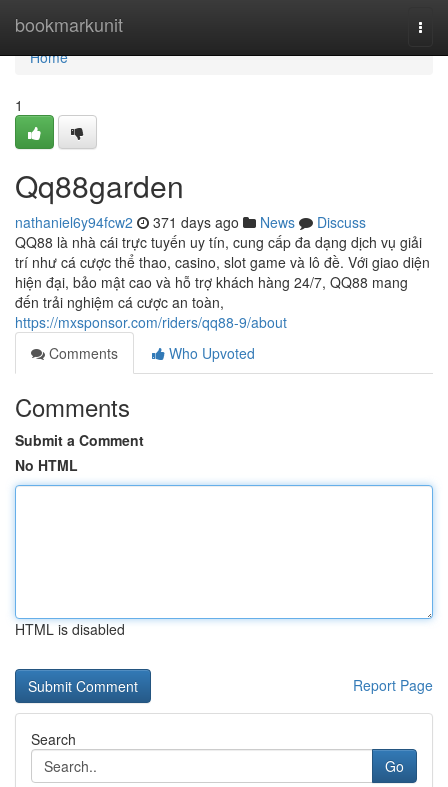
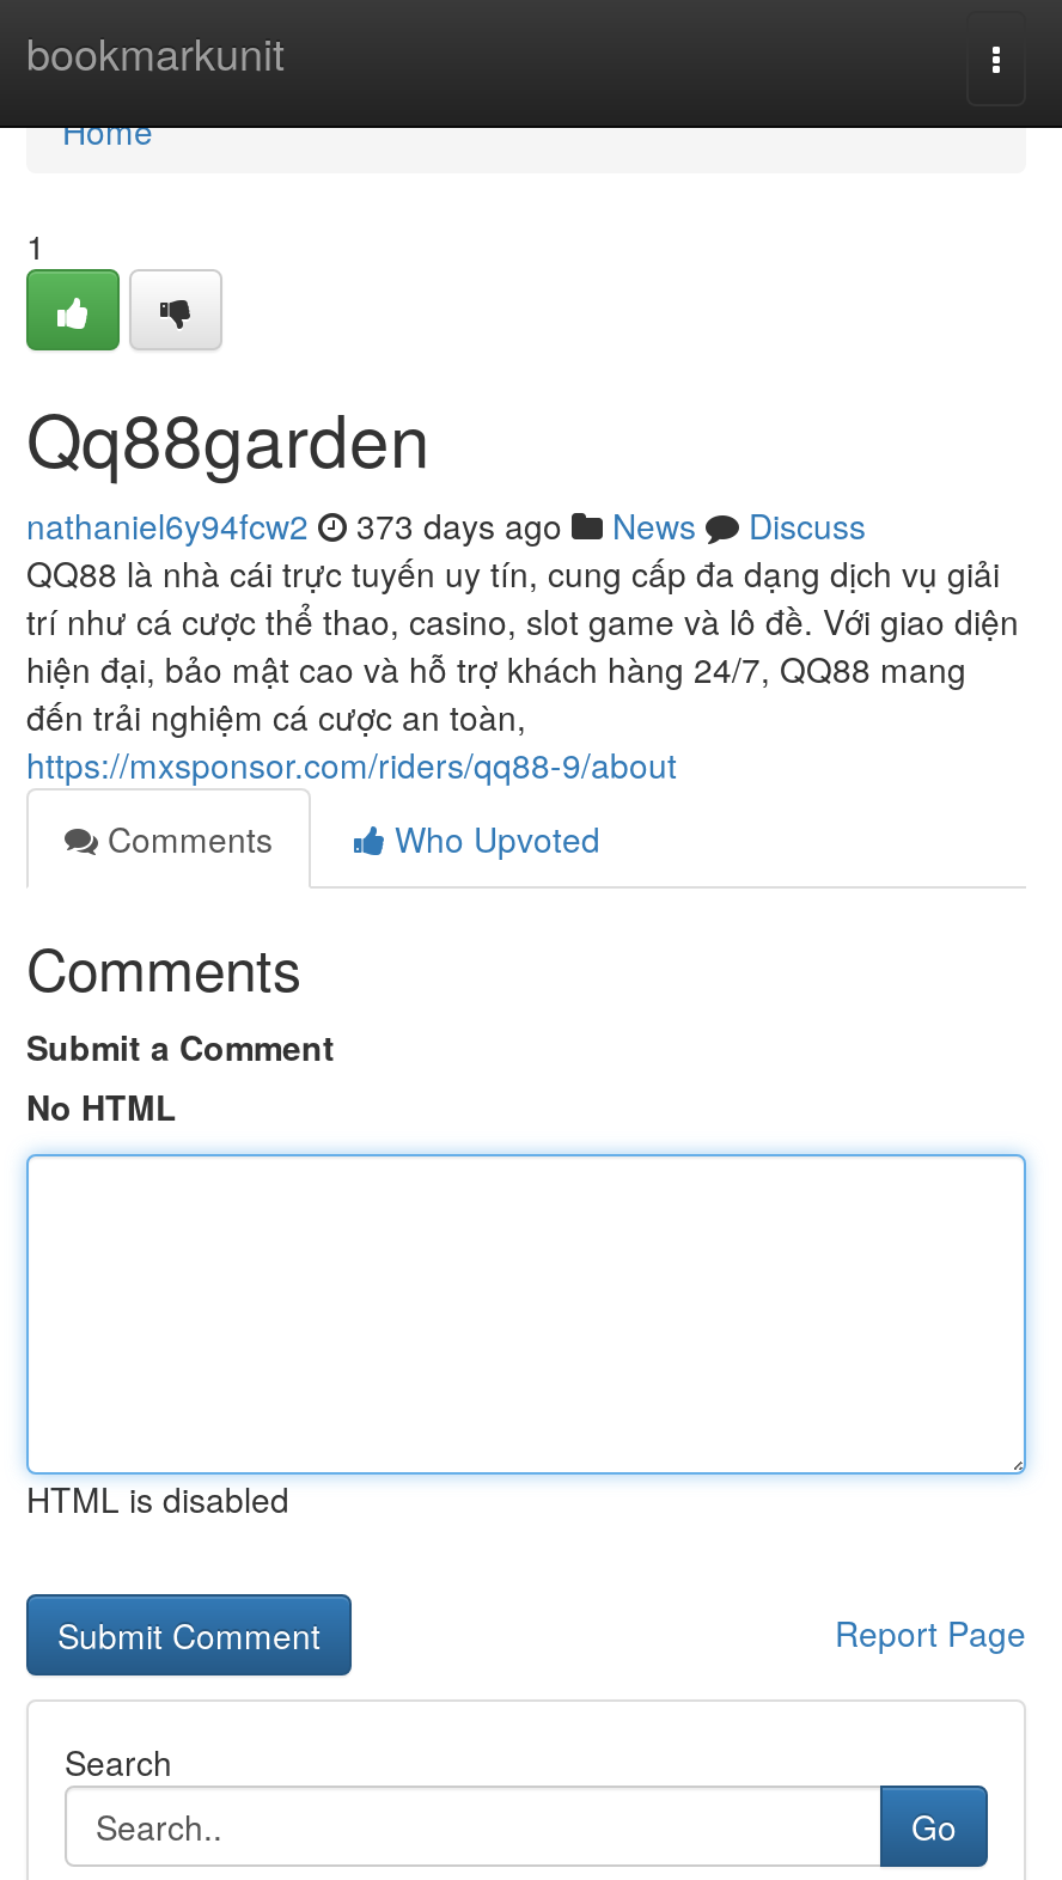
- nathaniel6y94fcw2 371 days ago News Discuss
+ nathaniel6y94fcw2 373 days ago News Discuss
